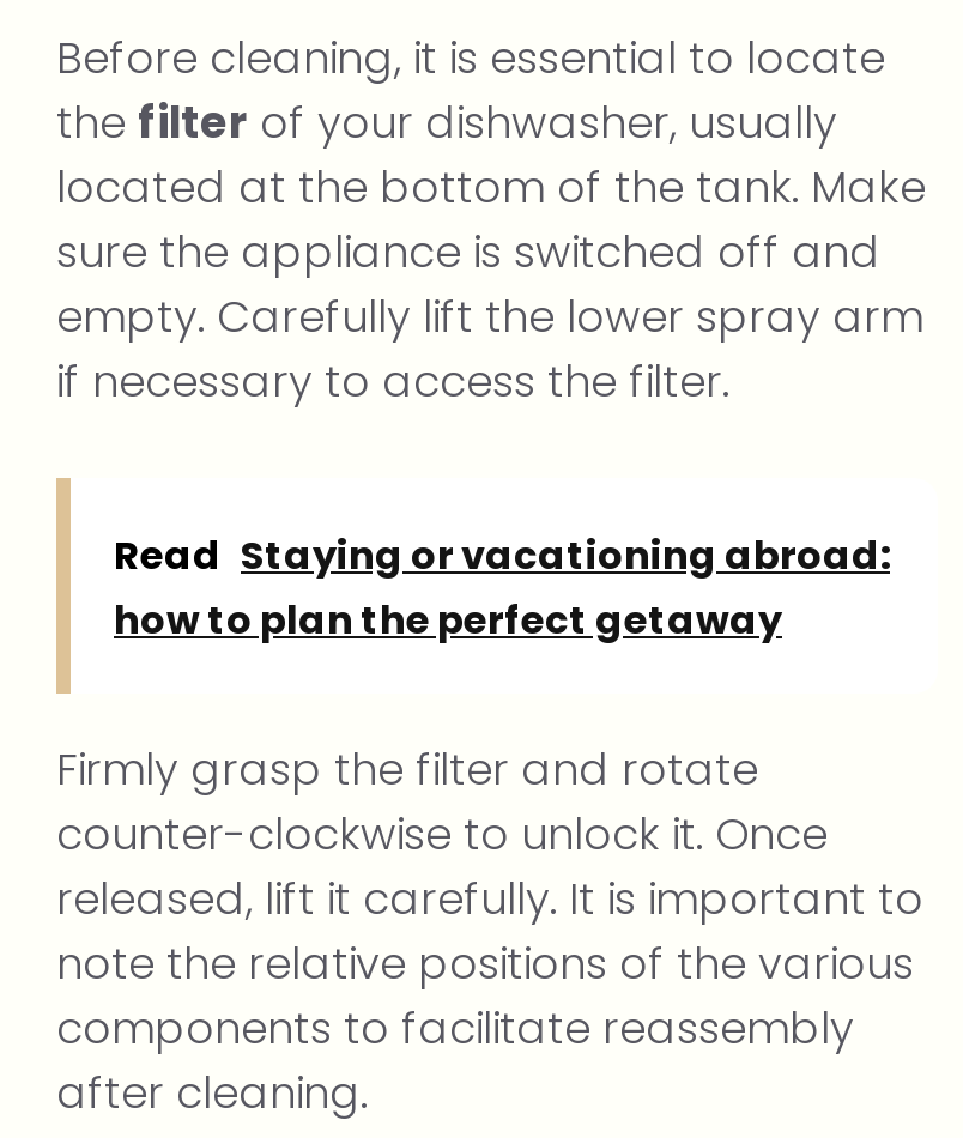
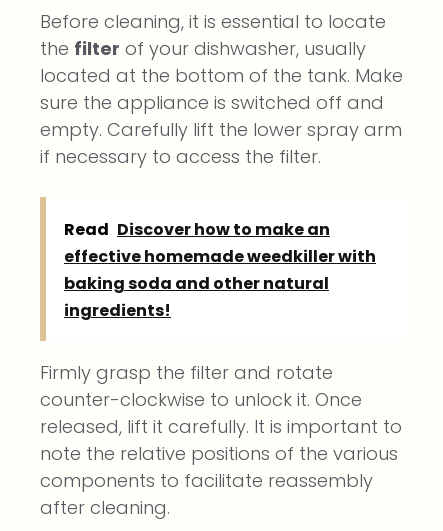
- Read Staying or vacationing abroad:
- how to plan the perfect getaway
+ Read Discover how to make an
+ effective homemade weedkiller with
+ baking soda and other natural
+ ingredients!
